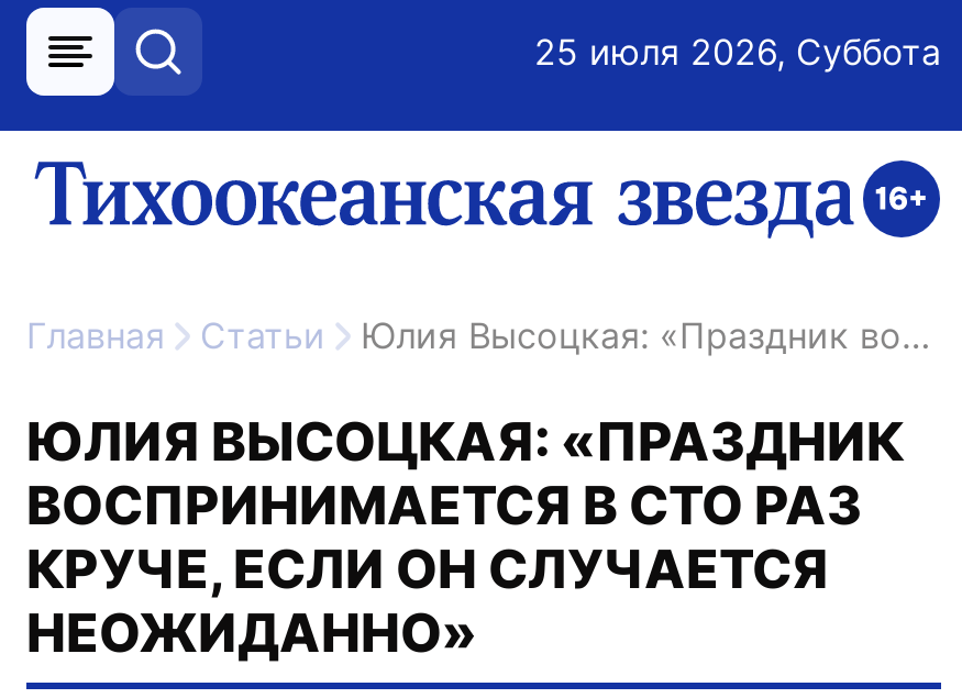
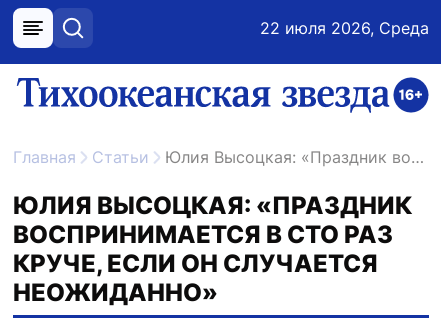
- 25 июля 2026, Суббота
+ 22 июля 2026, Среда
